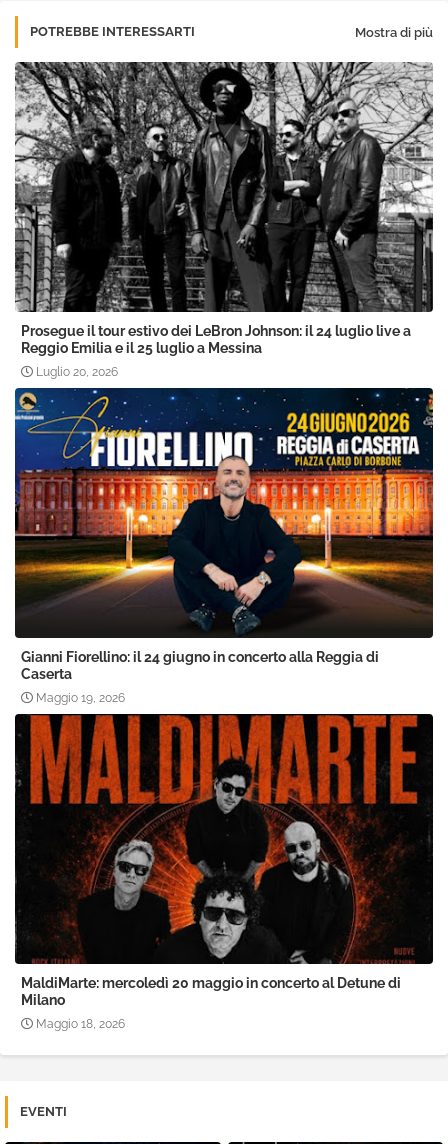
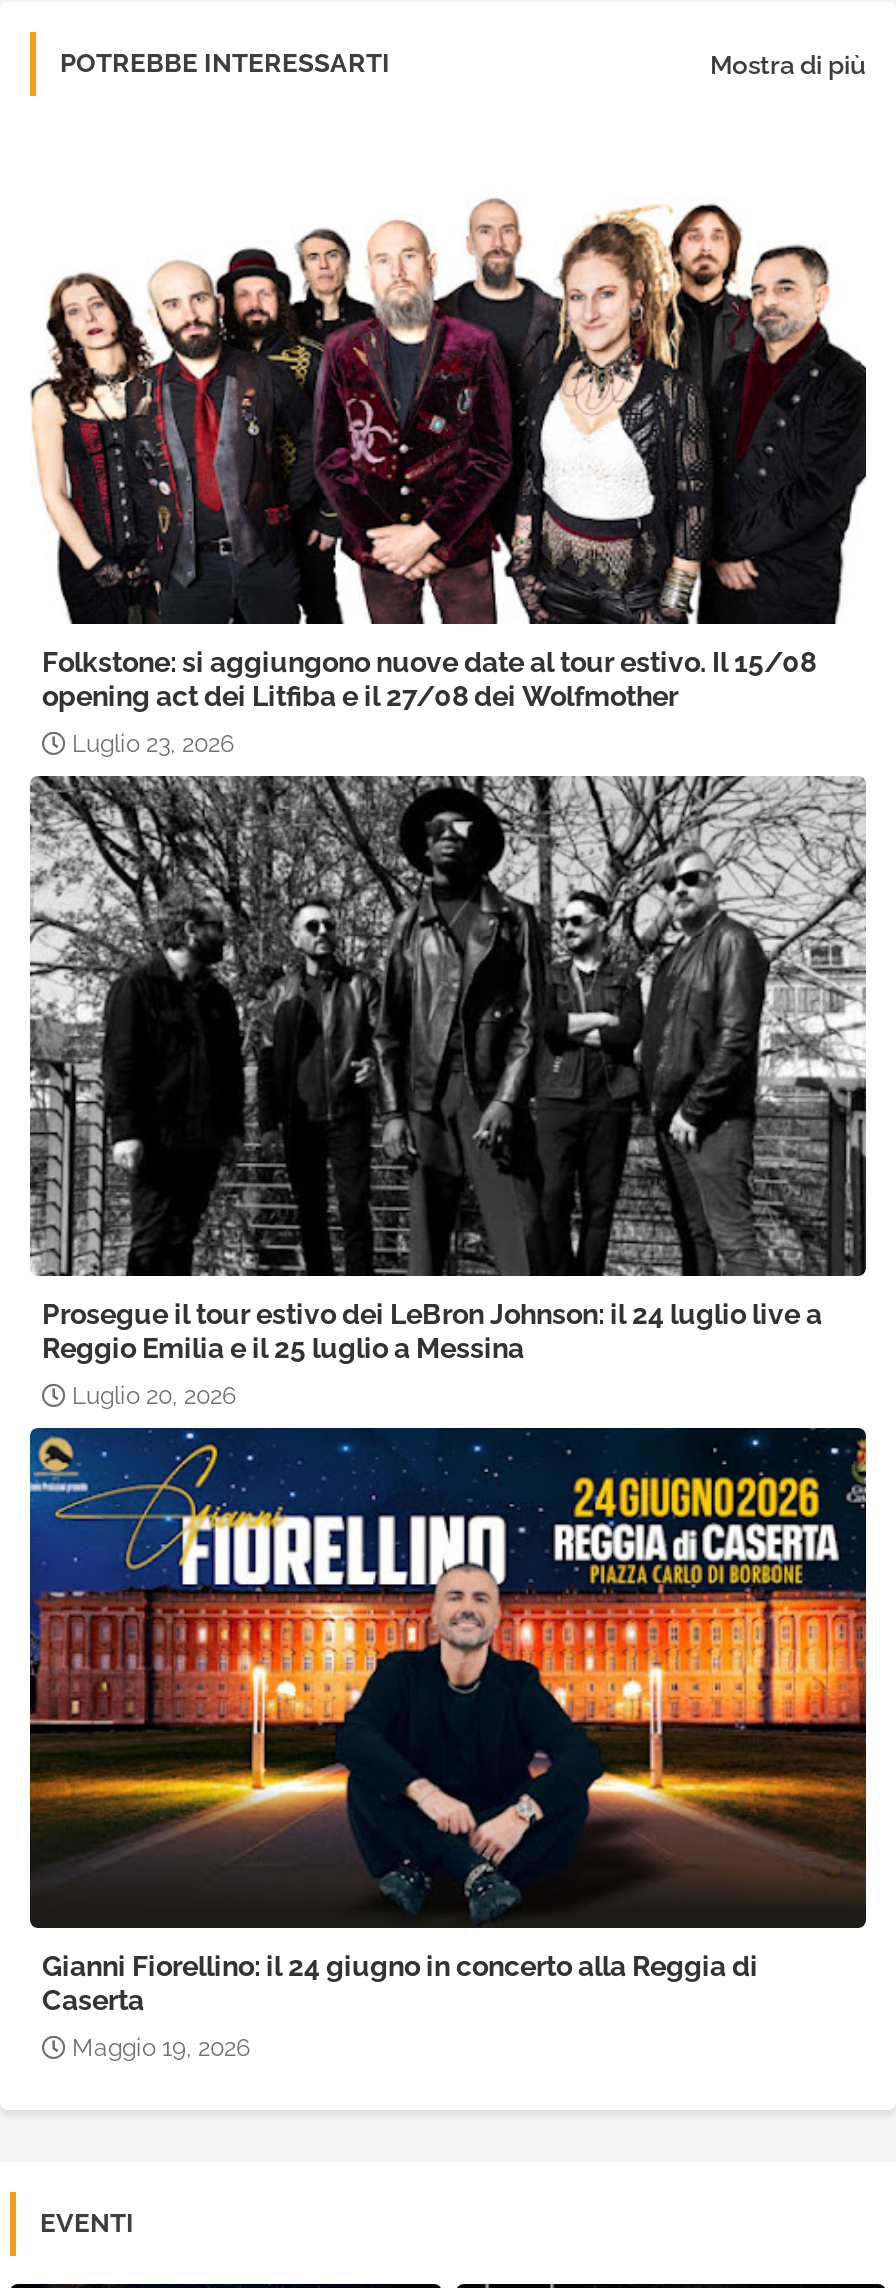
+ [image]
+ Folkstone: si aggiungono nuove date al tour estivo. Il 15/08
+ opening act dei Litfiba e il 27/08 dei Wolfmother
+ Luglio 23, 2026

moved down: [image] | Prosegue il tour estivo dei LeBron Johnson: il 24 luglio live a | Reggio Emilia e il 25 luglio a Messina | Luglio 20, 2026 | Gianni Fiorellino: il 24 giugno in concerto alla Reggia di | Caserta | Maggio 19, 2026

- [image]
- MaldiMarte: mercoledì 20 maggio in concerto al Detune di
- Milano
- Maggio 18, 2026
